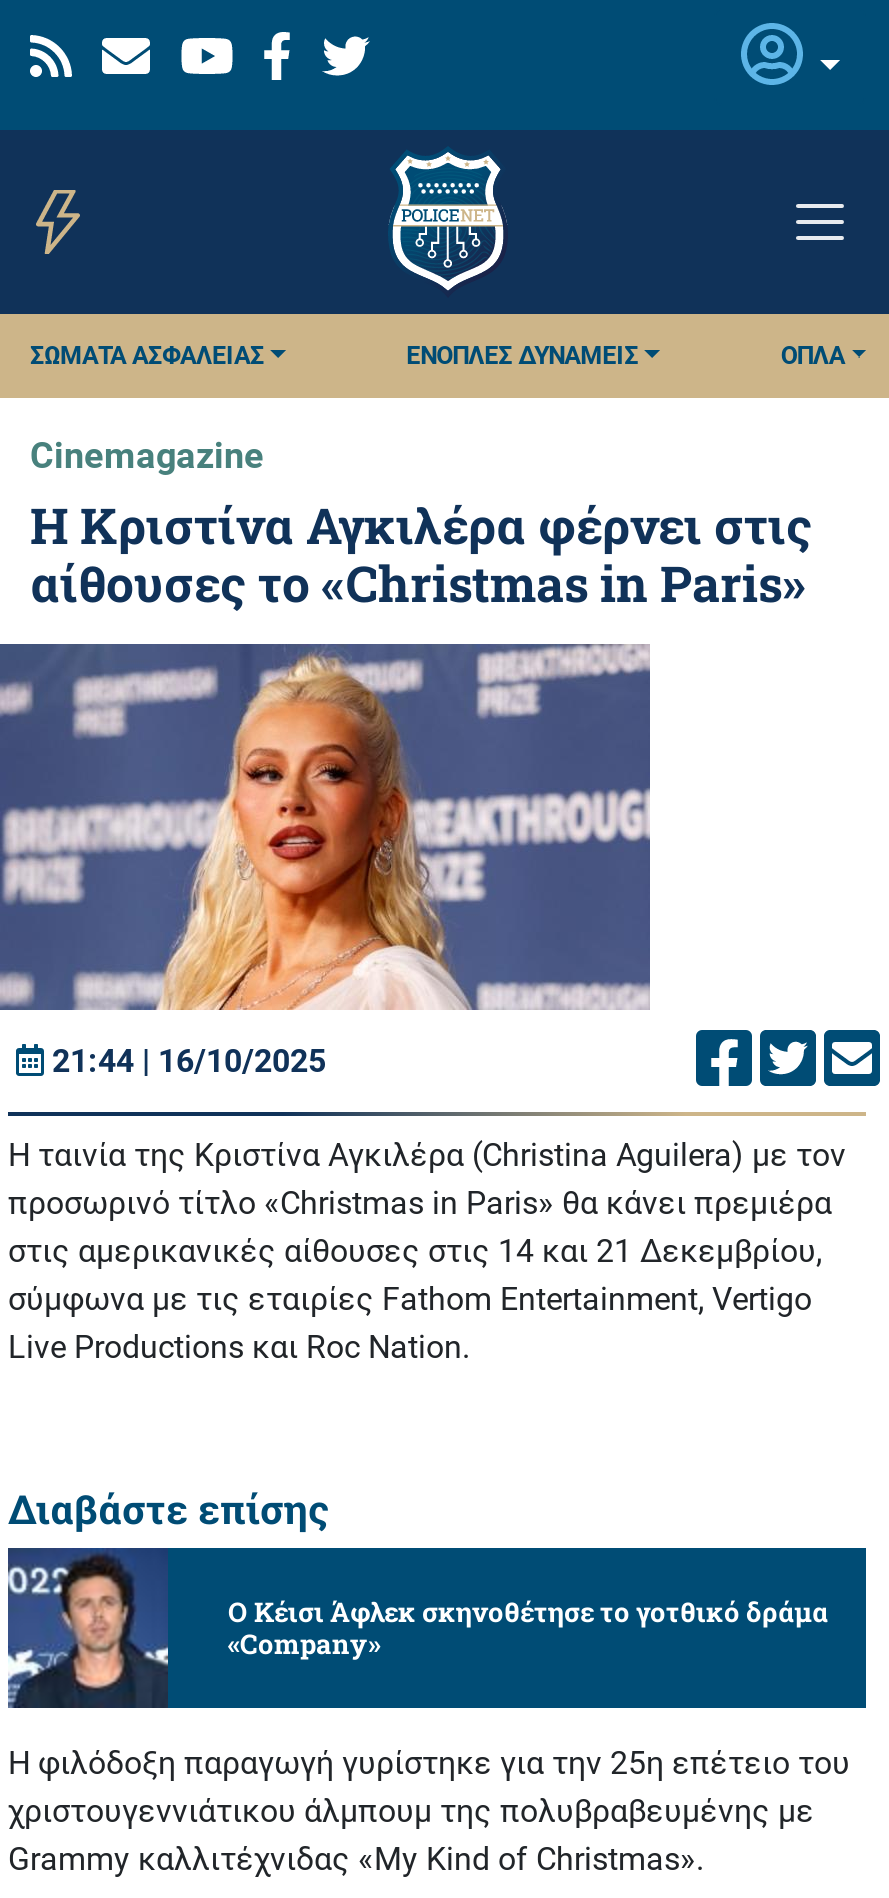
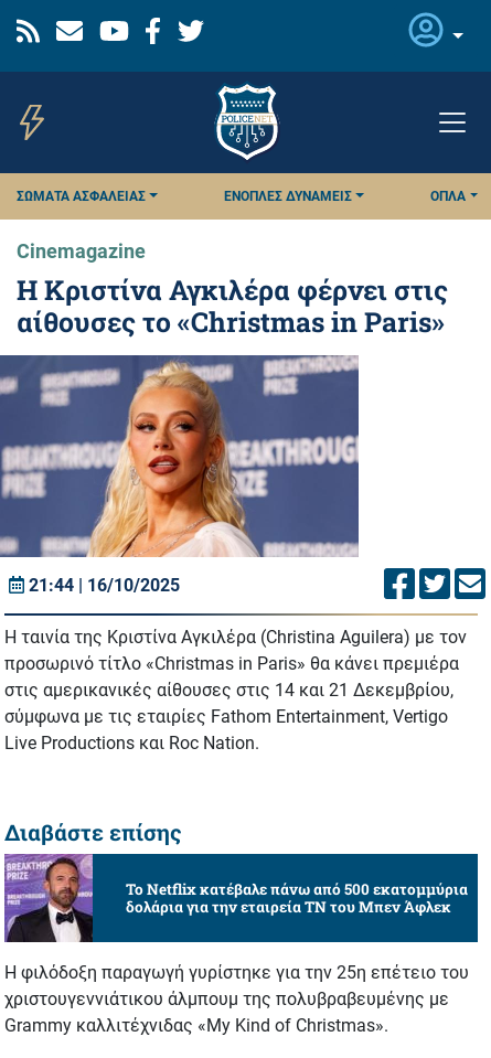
- [image]
- Ο Κέισι Άφλεκ σκηνοθέτησε το γοτθικό δράμα
- «Company»
+ [image]
+ Το Netflix κατέβαλε πάνω από 500 εκατομμύρια
+ δολάρια για την εταιρεία ΤΝ του Μπεν Άφλεκ
